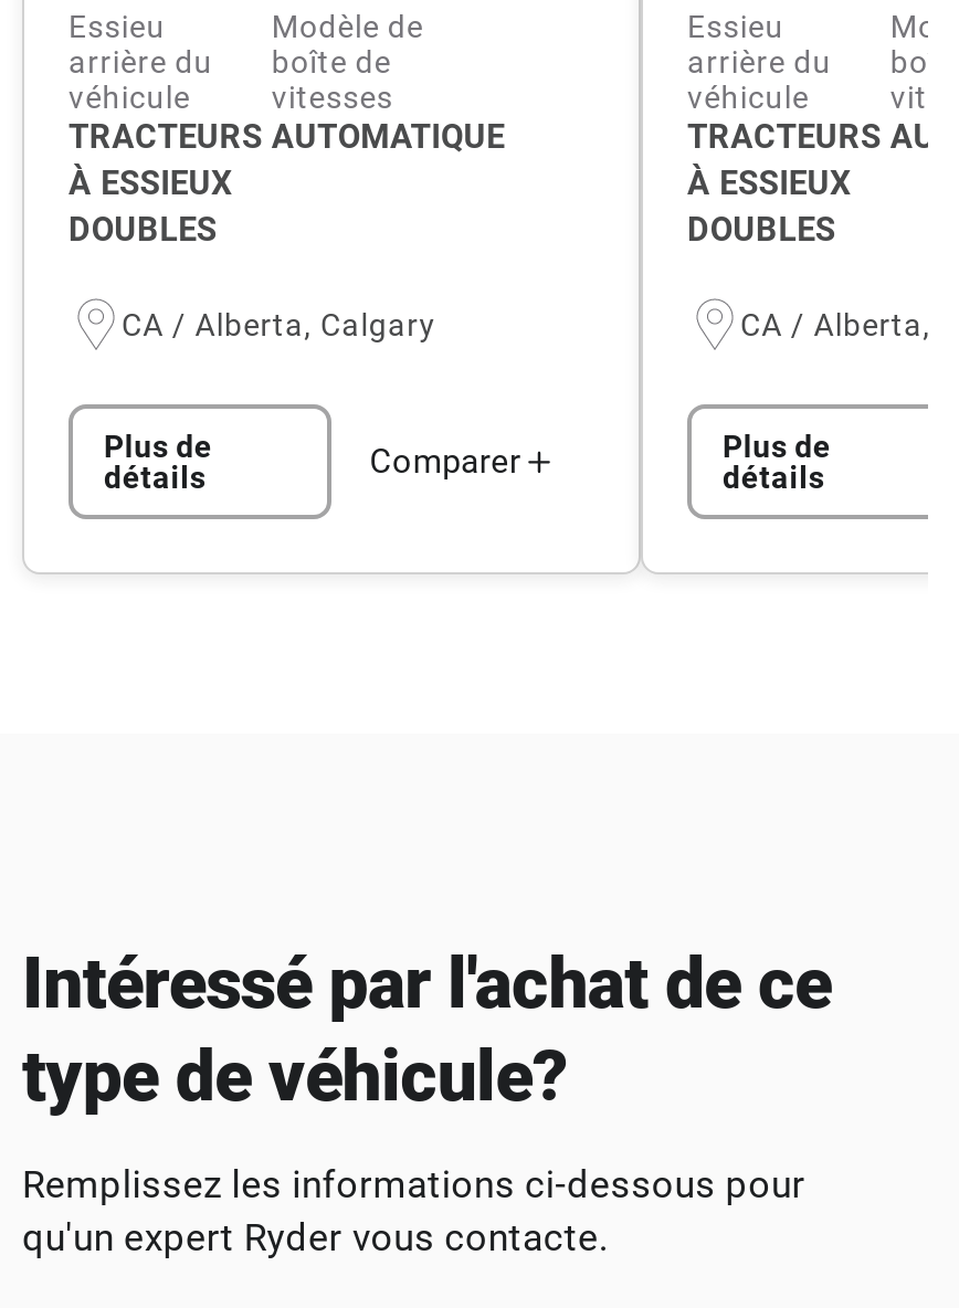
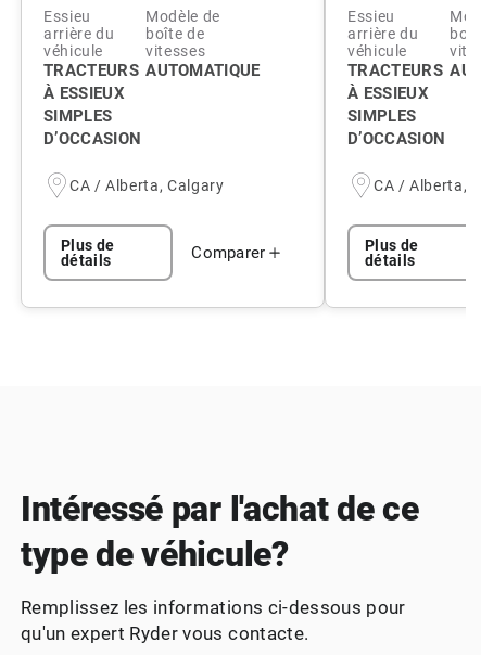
- DOUBLES
+ SIMPLES
+ D’OCCASION

- DOUBLES
+ SIMPLES
+ D’OCCASION
